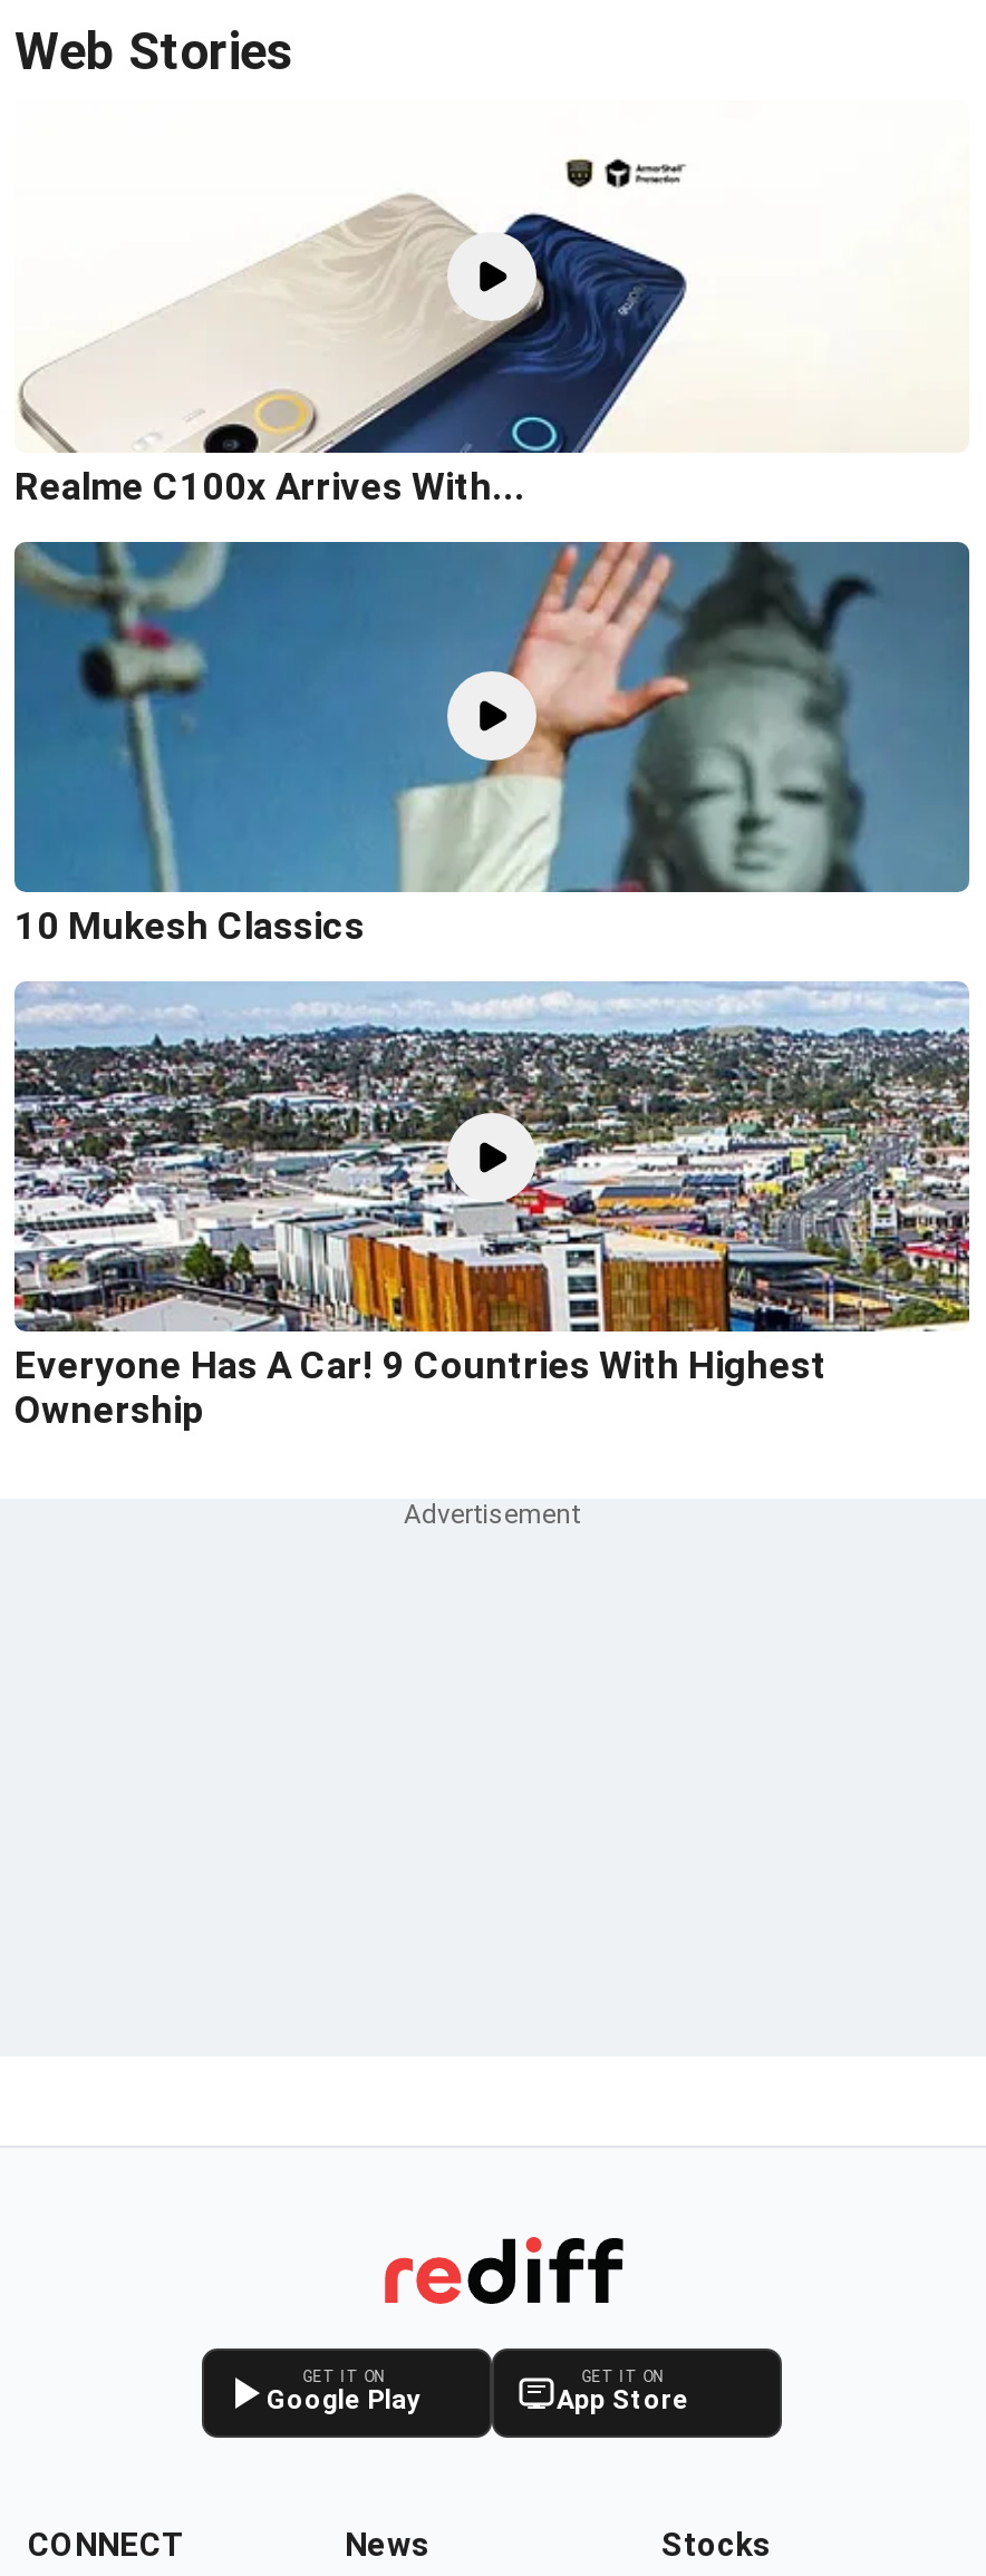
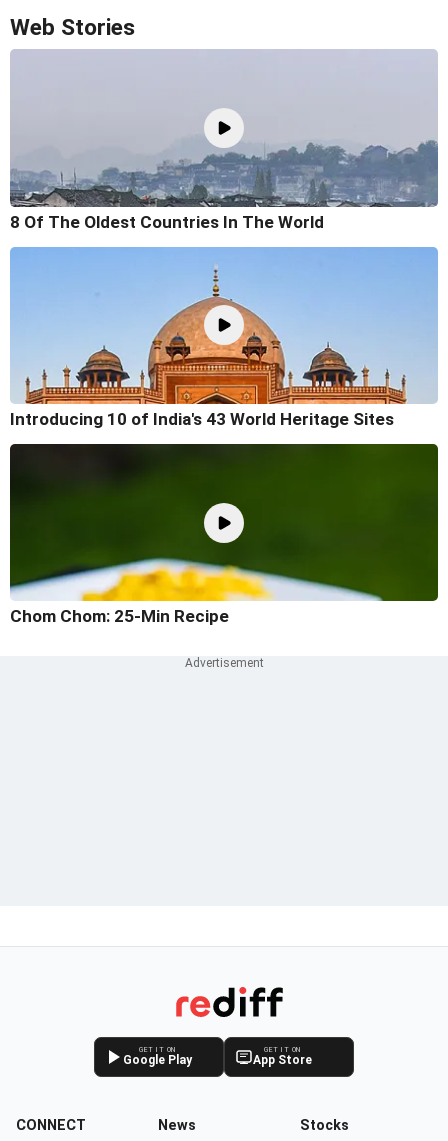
- [image]
- Realme C100x Arrives With...
+ [image]
+ 8 Of The Oldest Countries In The World

- [image]
- 10 Mukesh Classics
+ [image]
+ Introducing 10 of India's 43 World Heritage Sites

- [image]
- Everyone Has A Car! 9 Countries With Highest
- Ownership
+ [image]
+ Chom Chom: 25-Min Recipe
